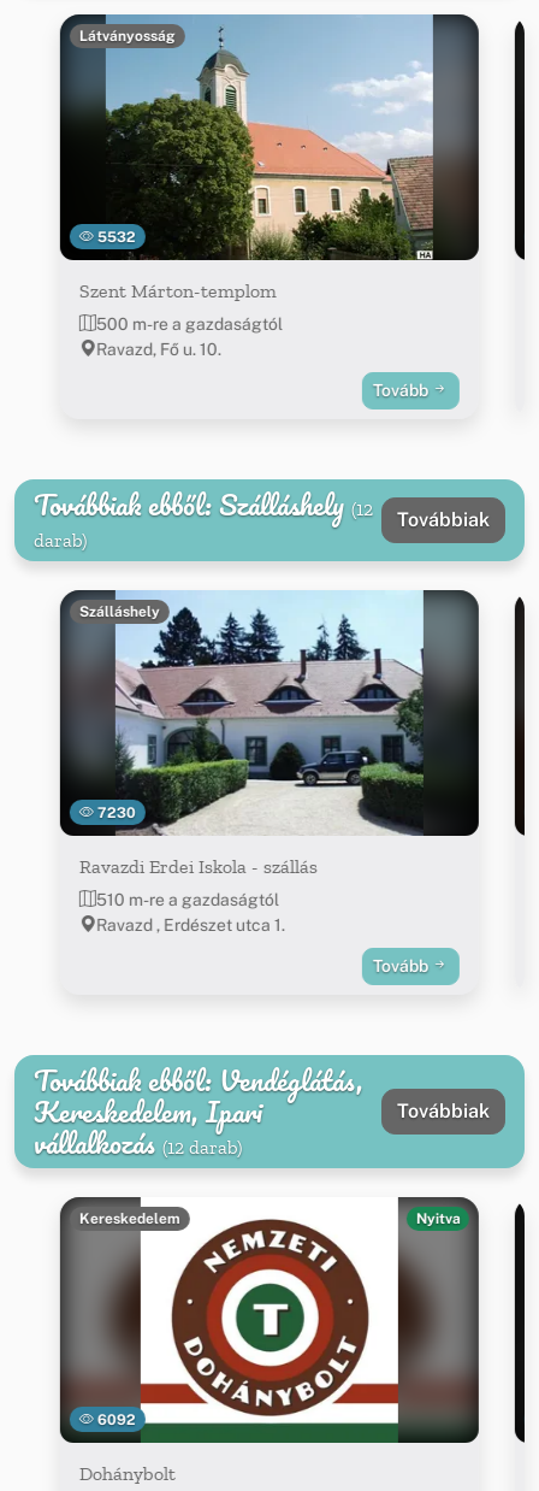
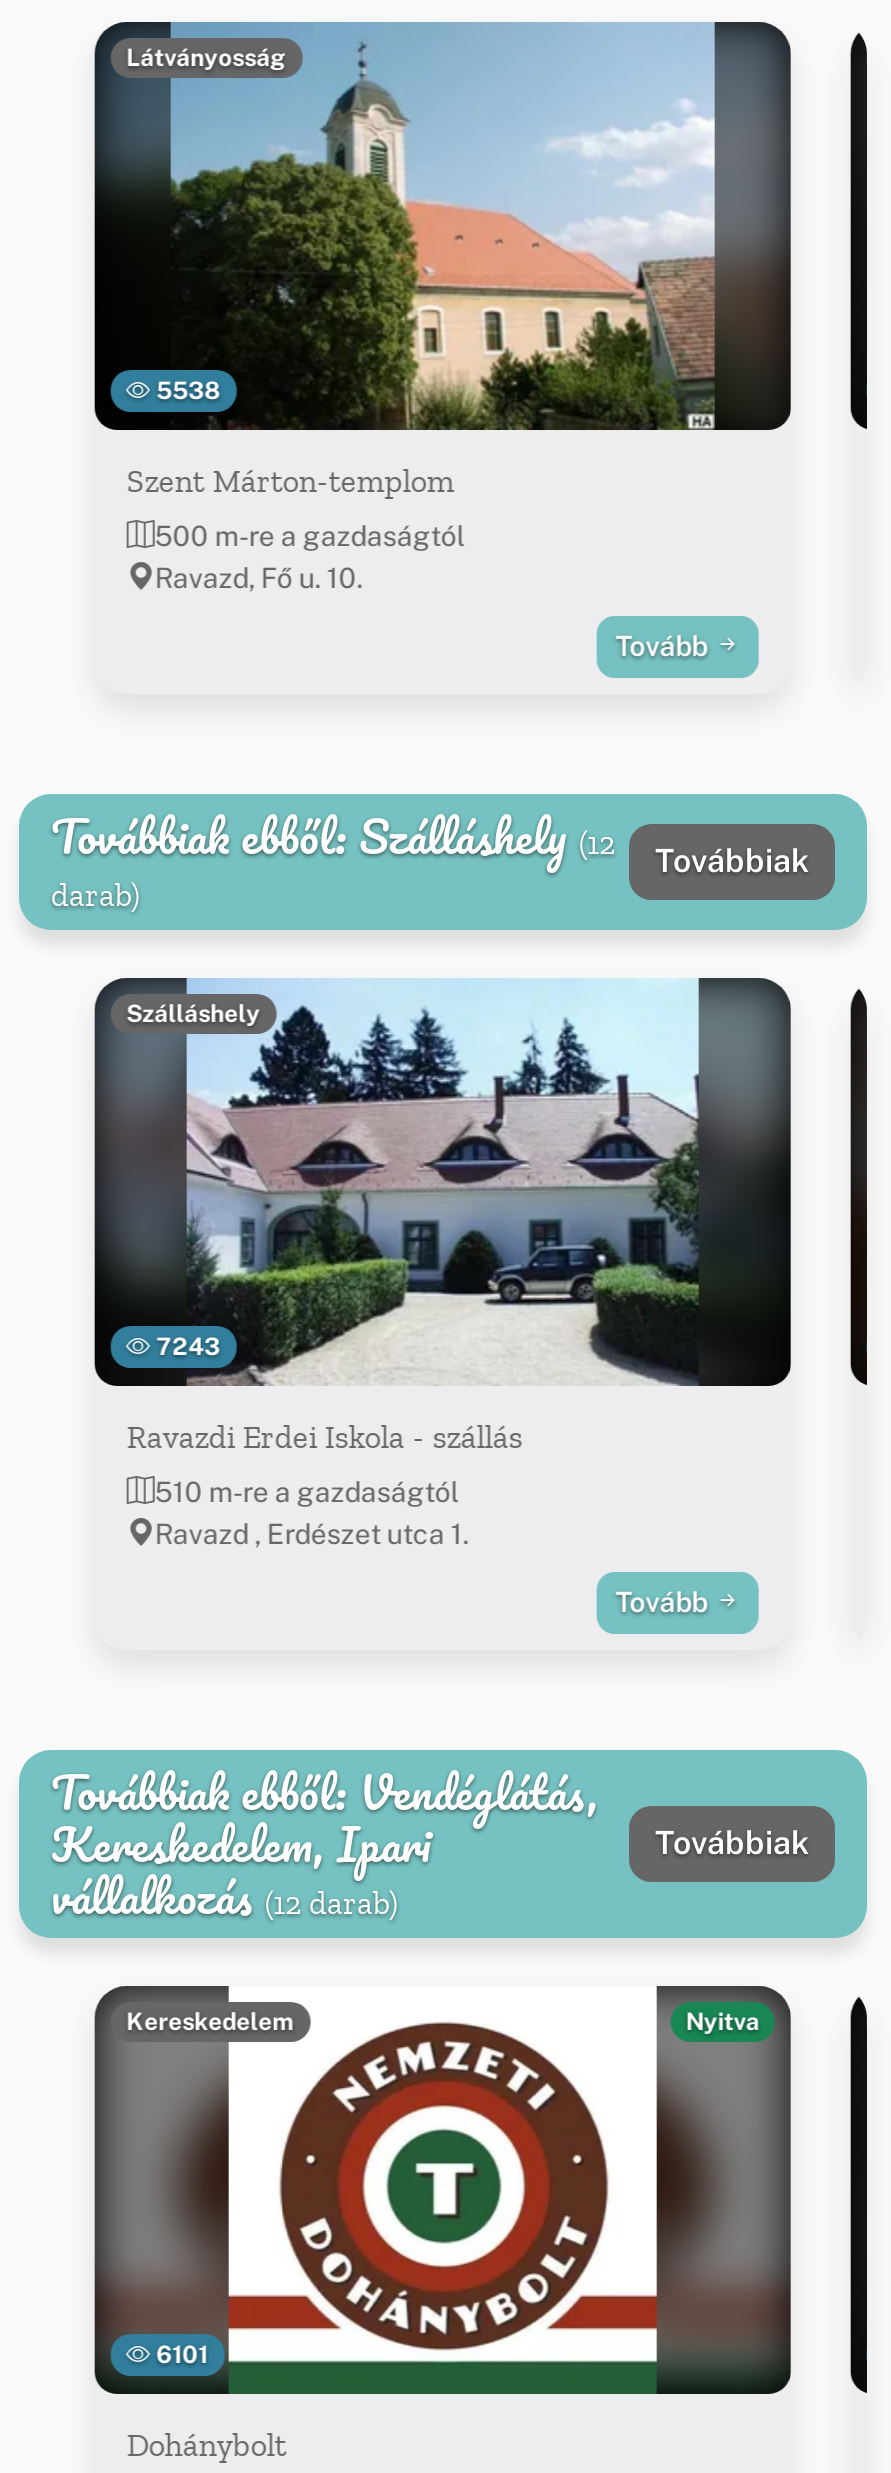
- 5532
+ 5538

- 7230
+ 7243

- 6092
+ 6101
